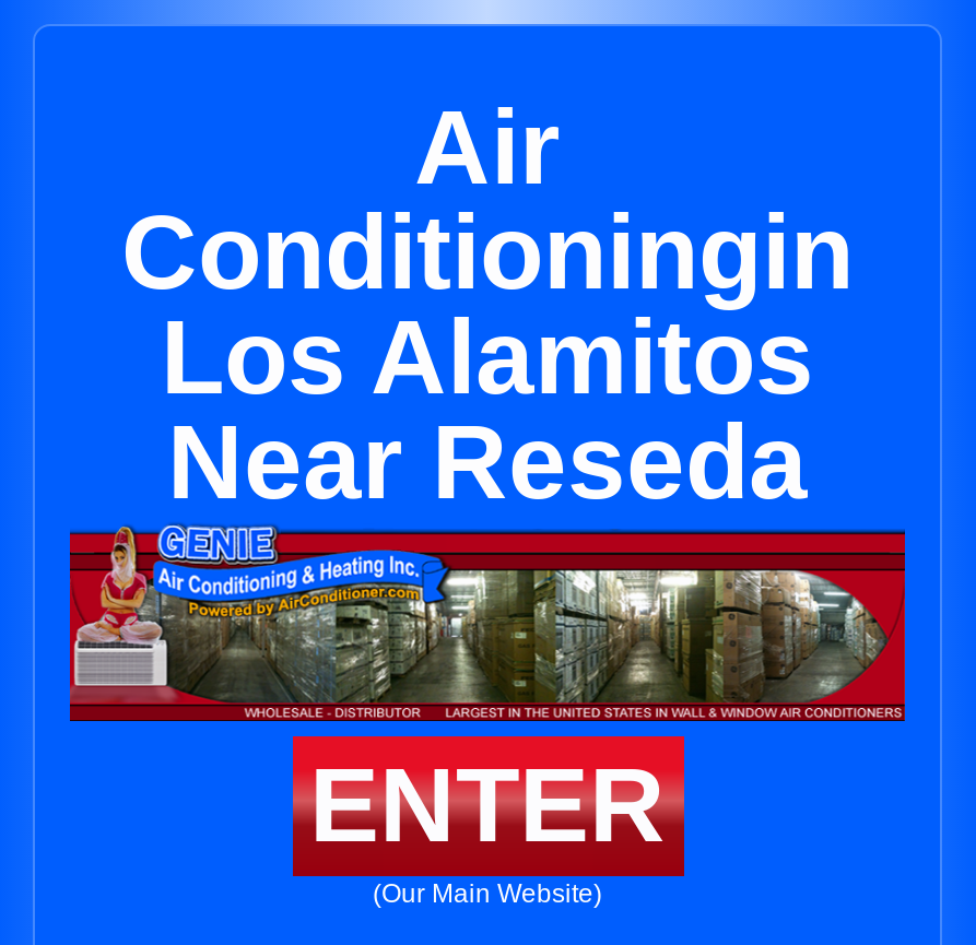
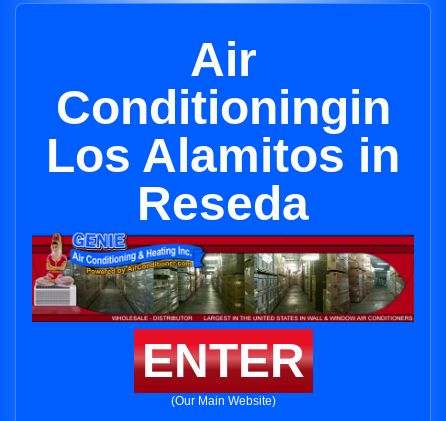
- Los Alamitos
- Near Reseda
+ Los Alamitos in
+ Reseda
